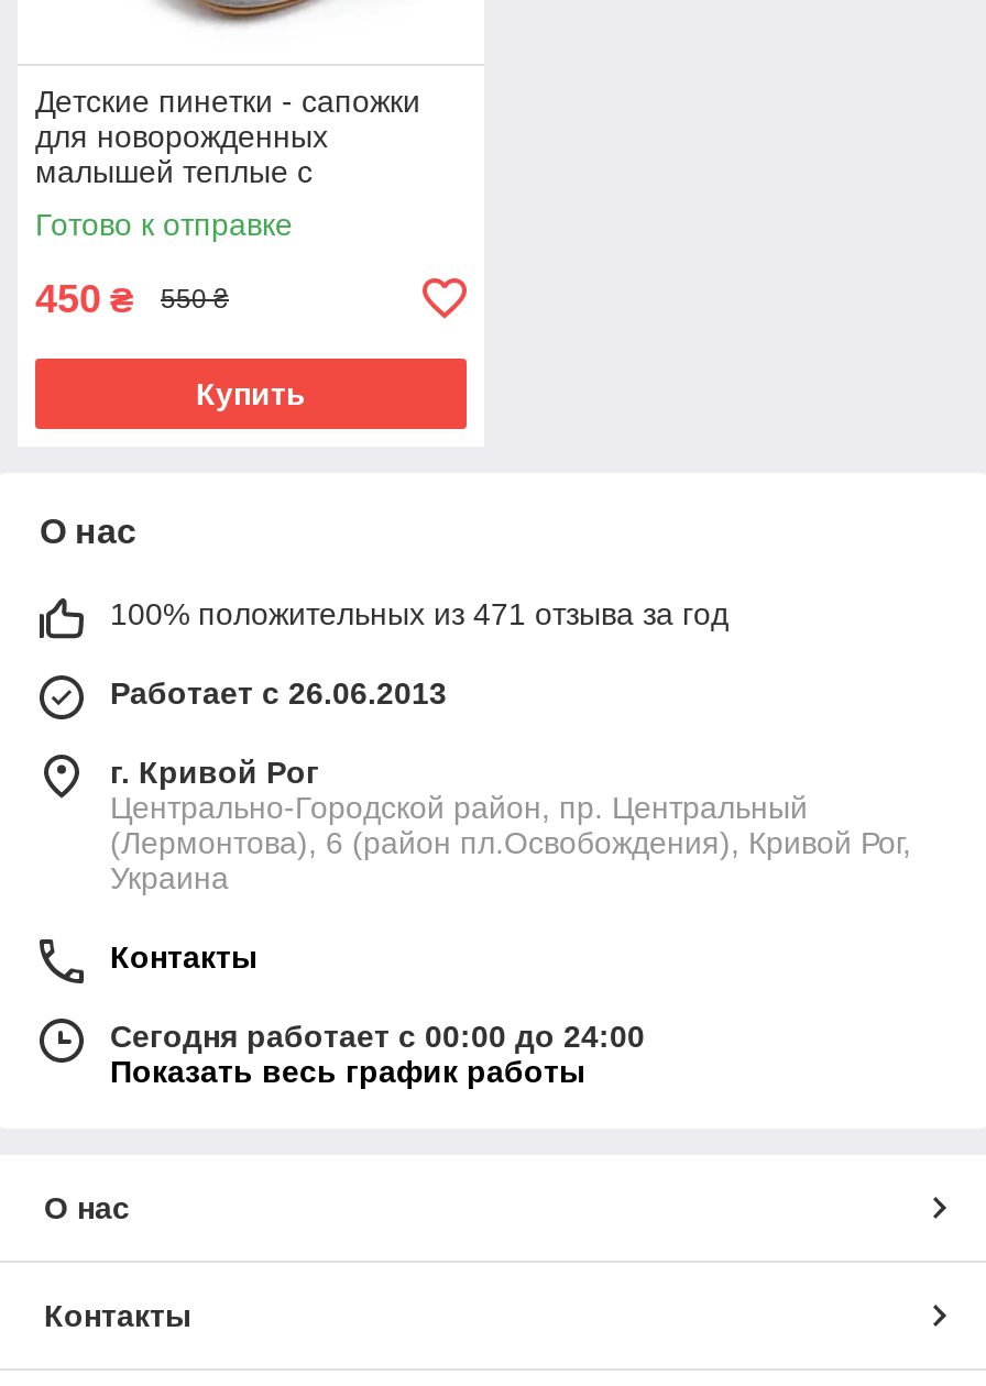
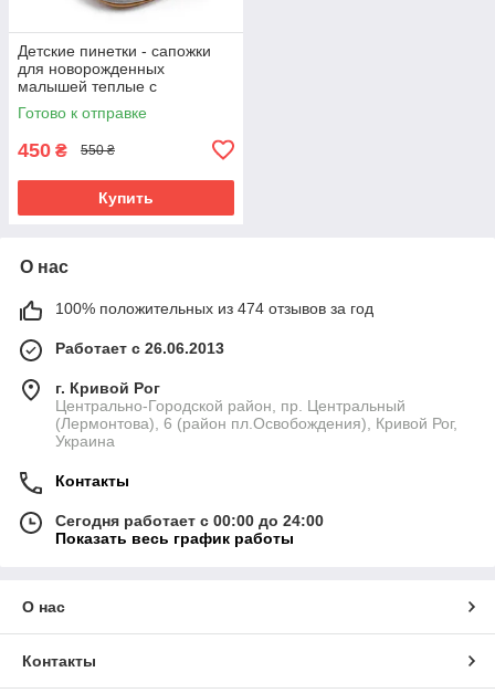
- 100% положительных из 471 отзыва за год
+ 100% положительных из 474 отзывов за год
